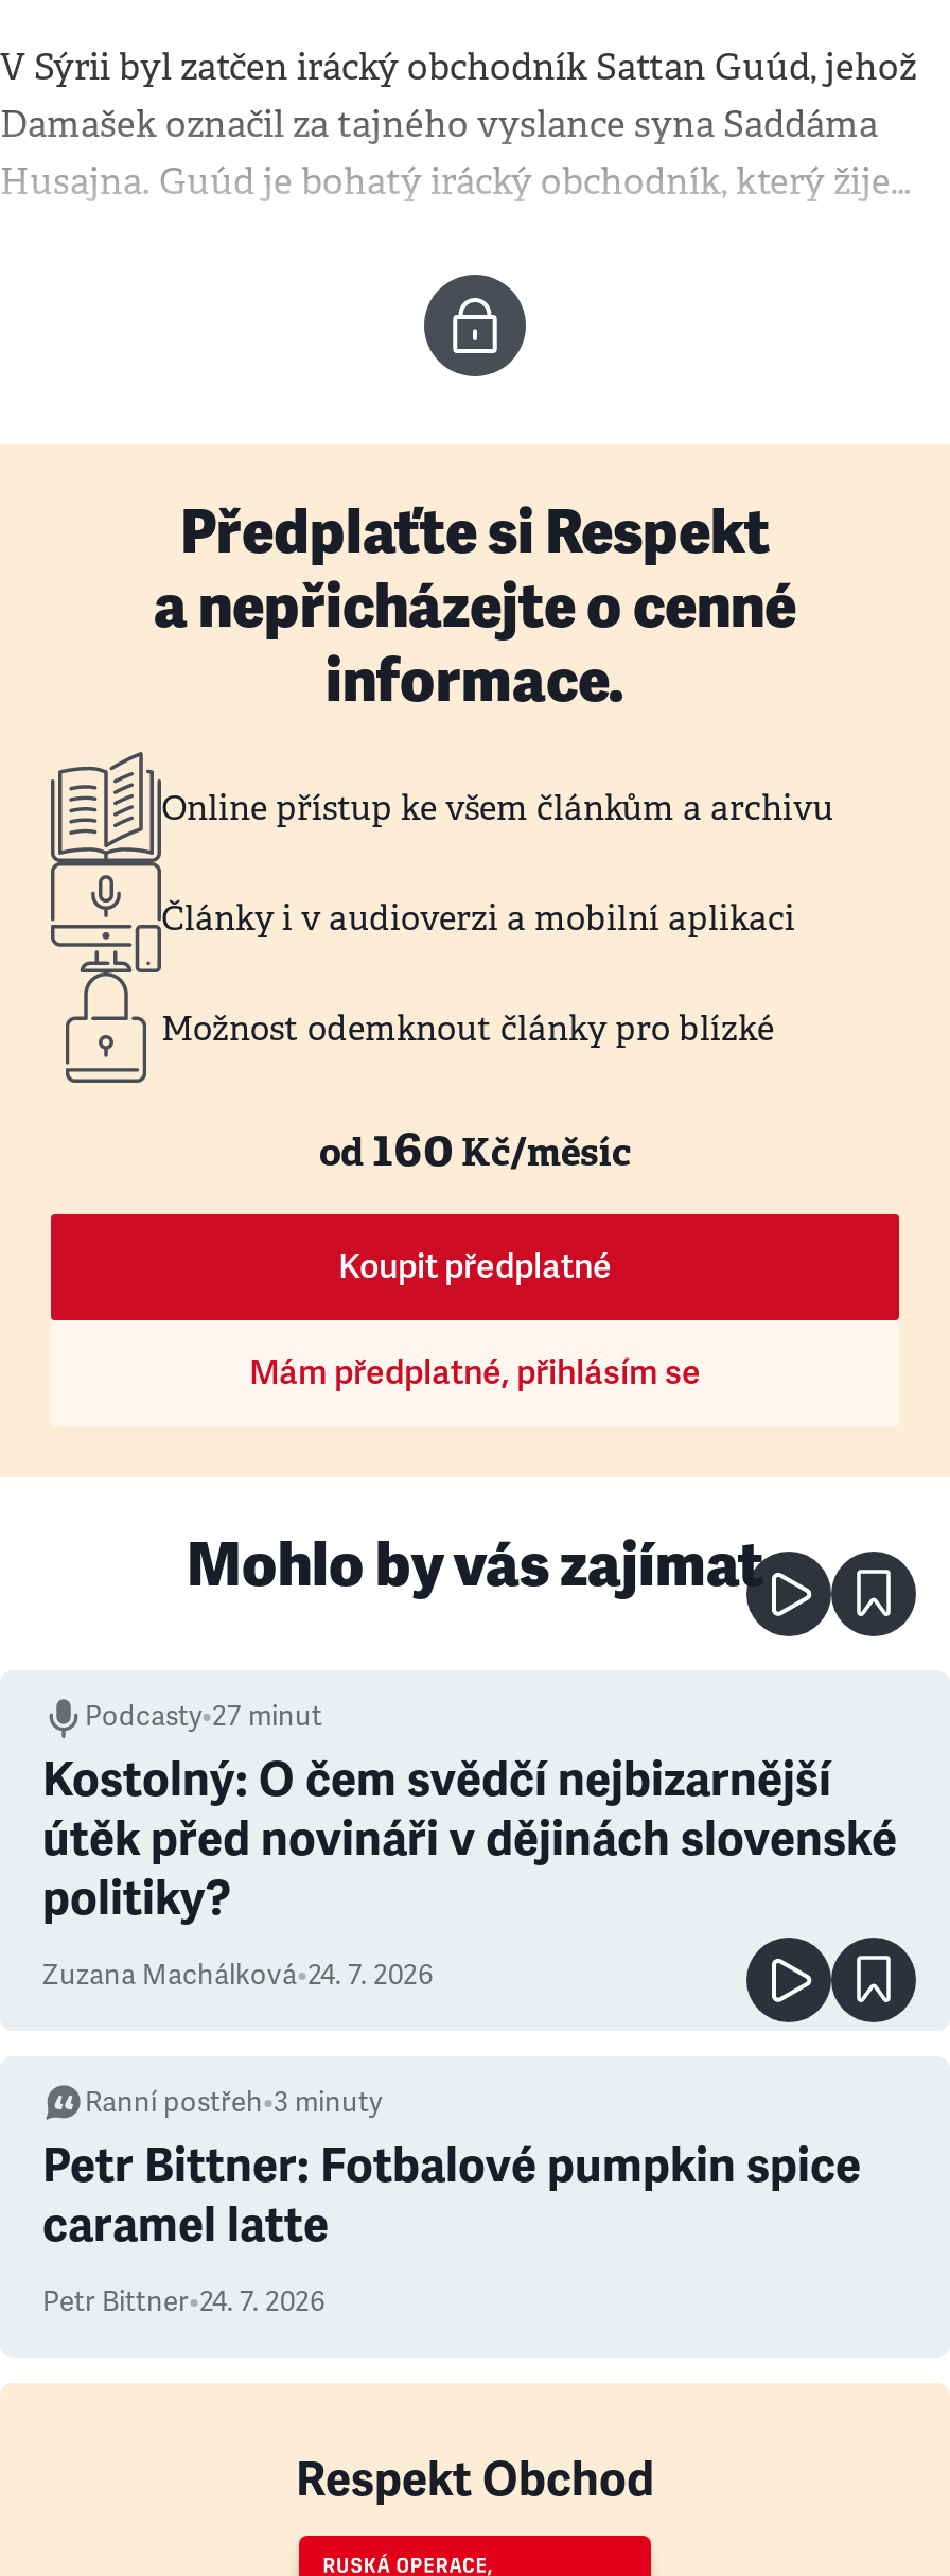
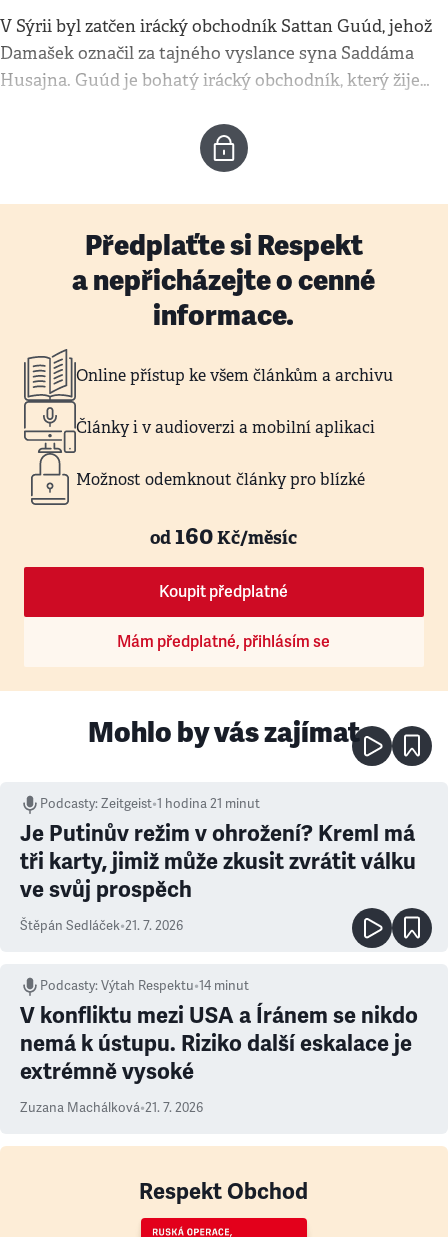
- Podcasty•27 minut
- Kostolný: O čem svědčí nejbizarnější
- útěk před novináři v dějinách slovenské
- politiky?
+ Podcasty: Zeitgeist•1 hodina 21 minut
+ Je Putinův režim v ohrožení? Kreml má
+ tři karty, jimiž může zkusit zvrátit válku
+ ve svůj prospěch

- Zuzana Machálková•24. 7. 2026
+ Štěpán Sedláček•21. 7. 2026

- Ranní postřeh•3 minuty
- Petr Bittner: Fotbalové pumpkin spice
- caramel latte
+ Podcasty: Výtah Respektu•14 minut
+ V konfliktu mezi USA a Íránem se nikdo
+ nemá k ústupu. Riziko další eskalace je
+ extrémně vysoké

- Petr Bittner•24. 7. 2026
+ Zuzana Machálková•21. 7. 2026
